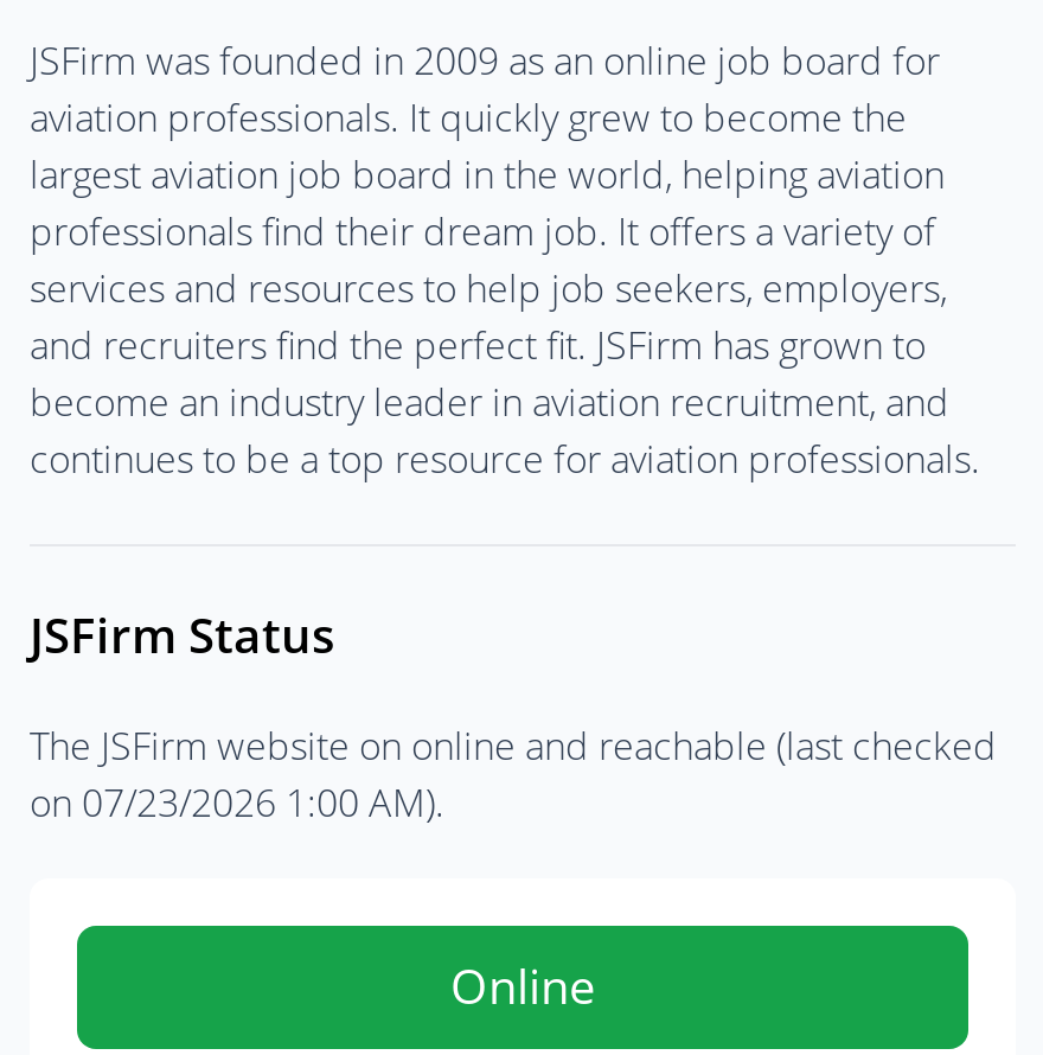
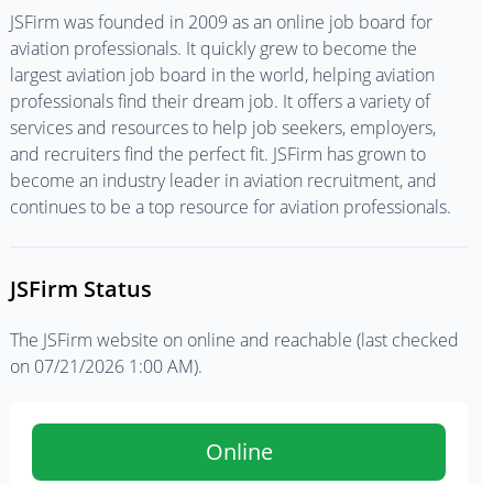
- on 07/23/2026 1:00 AM).
+ on 07/21/2026 1:00 AM).
